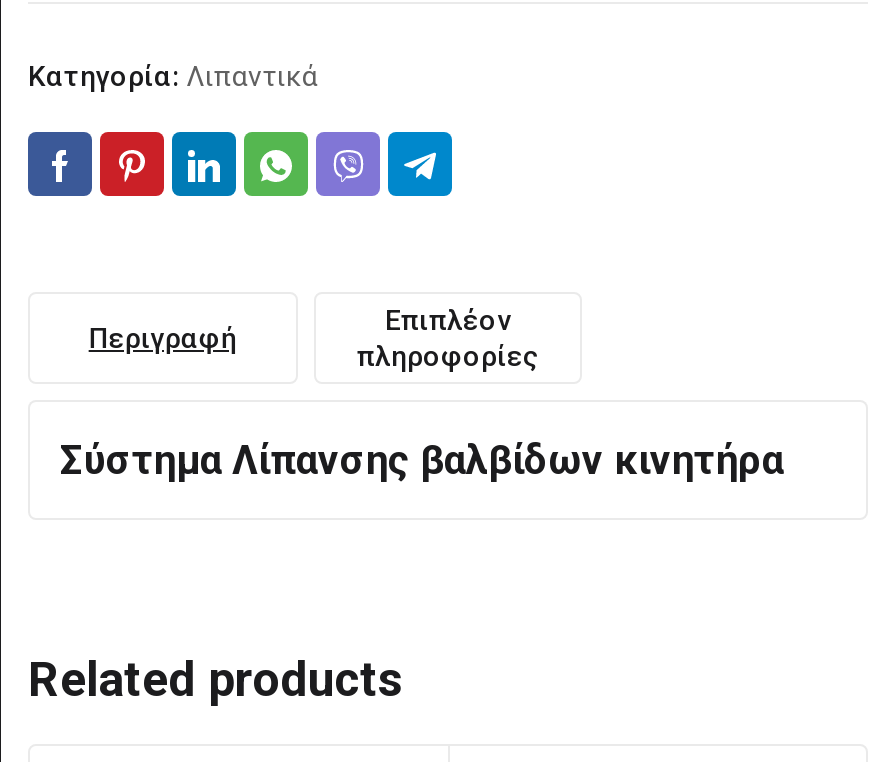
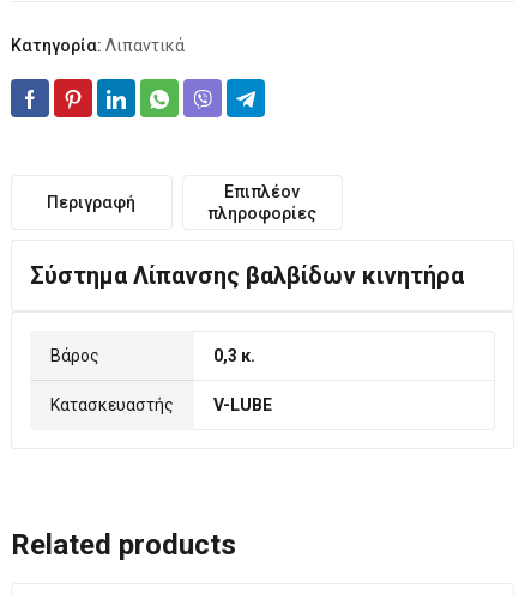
+ Βάρος
+ 0,3 κ.
+ Κατασκευαστής
+ V-LUBE
